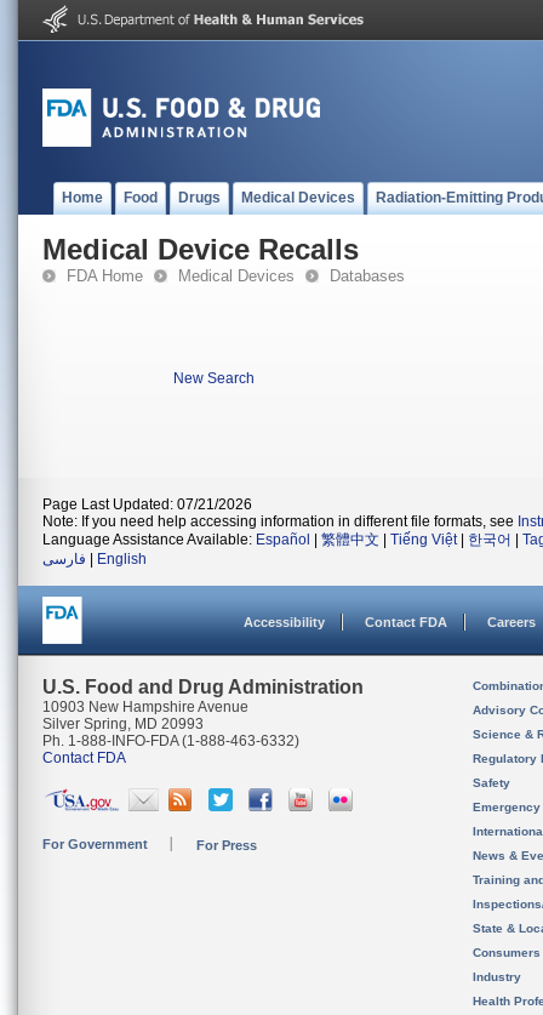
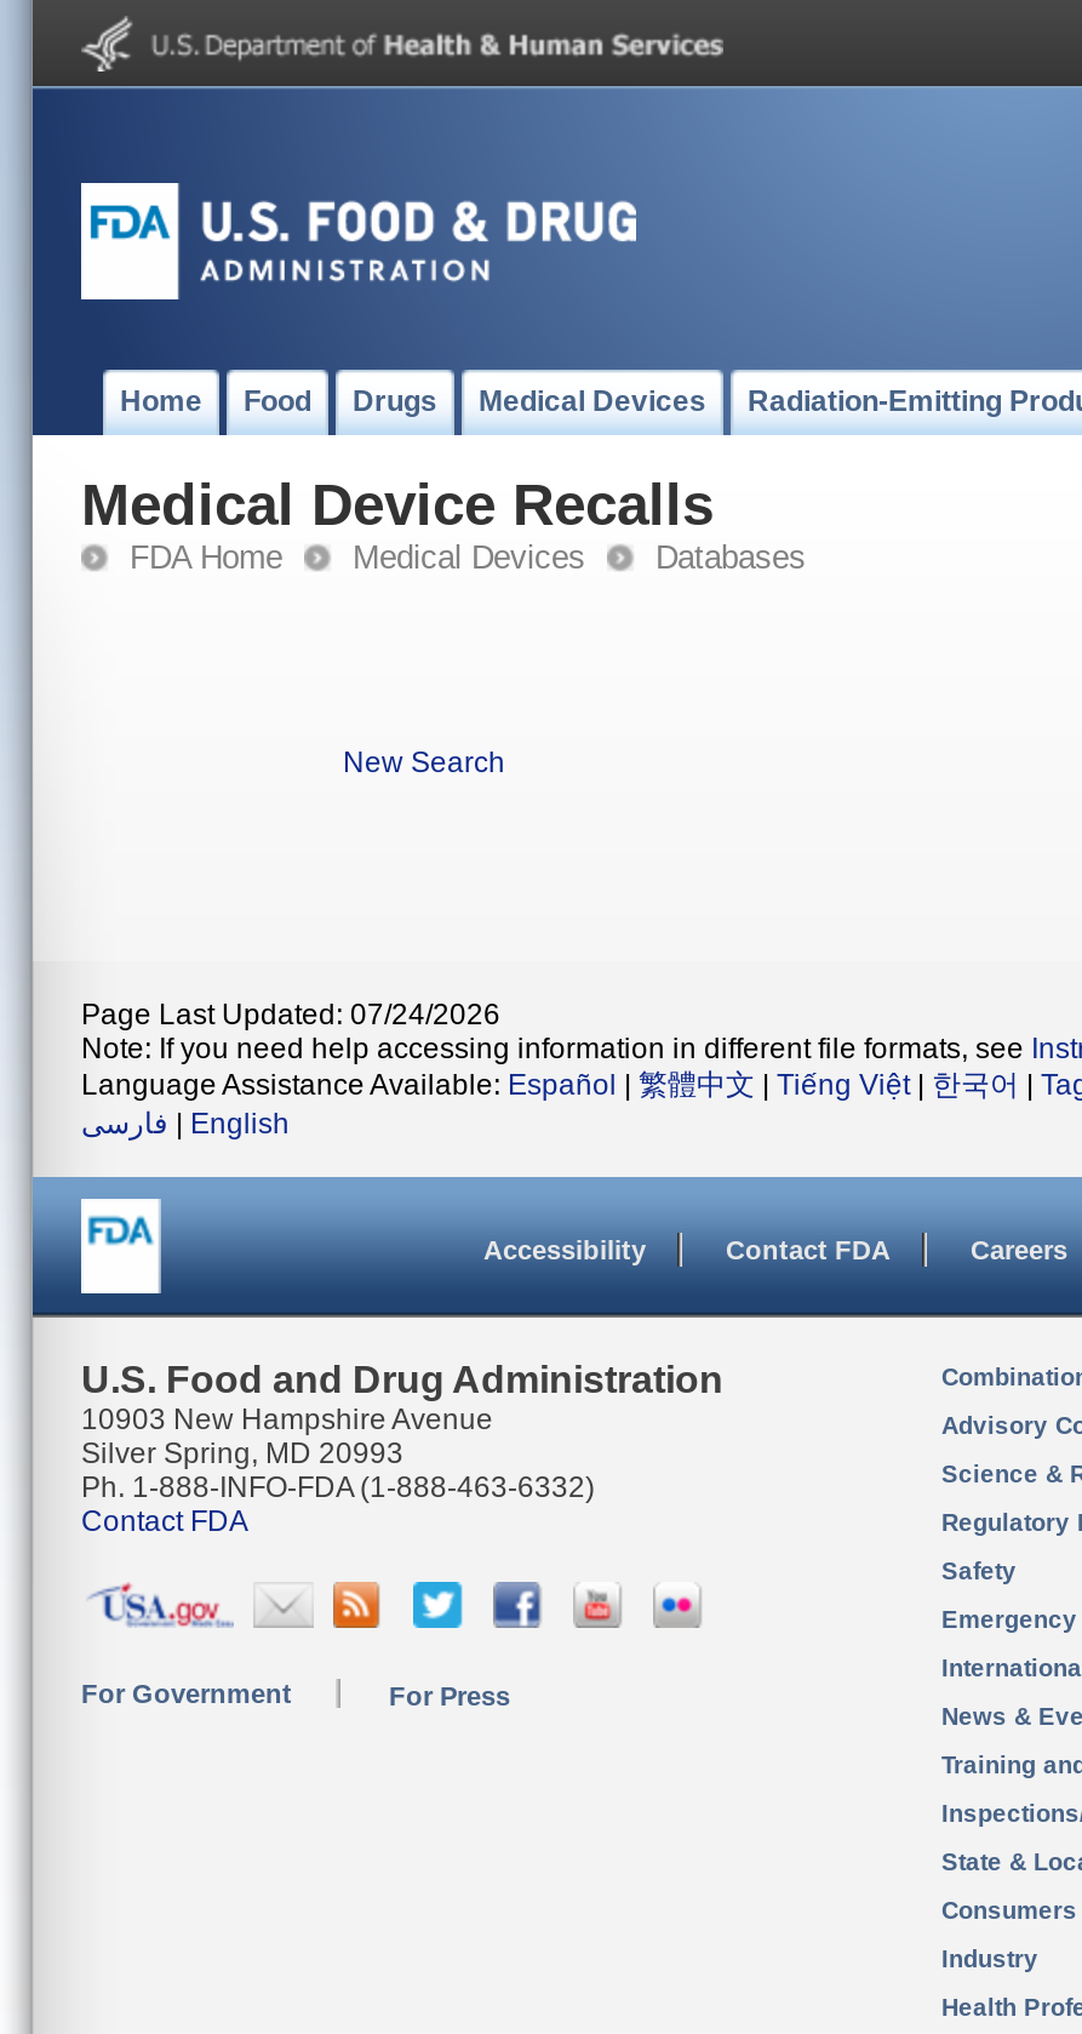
- Page Last Updated: 07/21/2026
+ Page Last Updated: 07/24/2026
